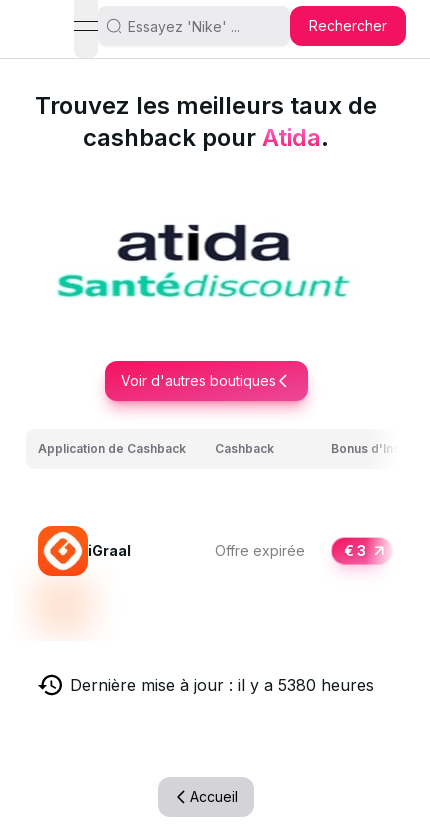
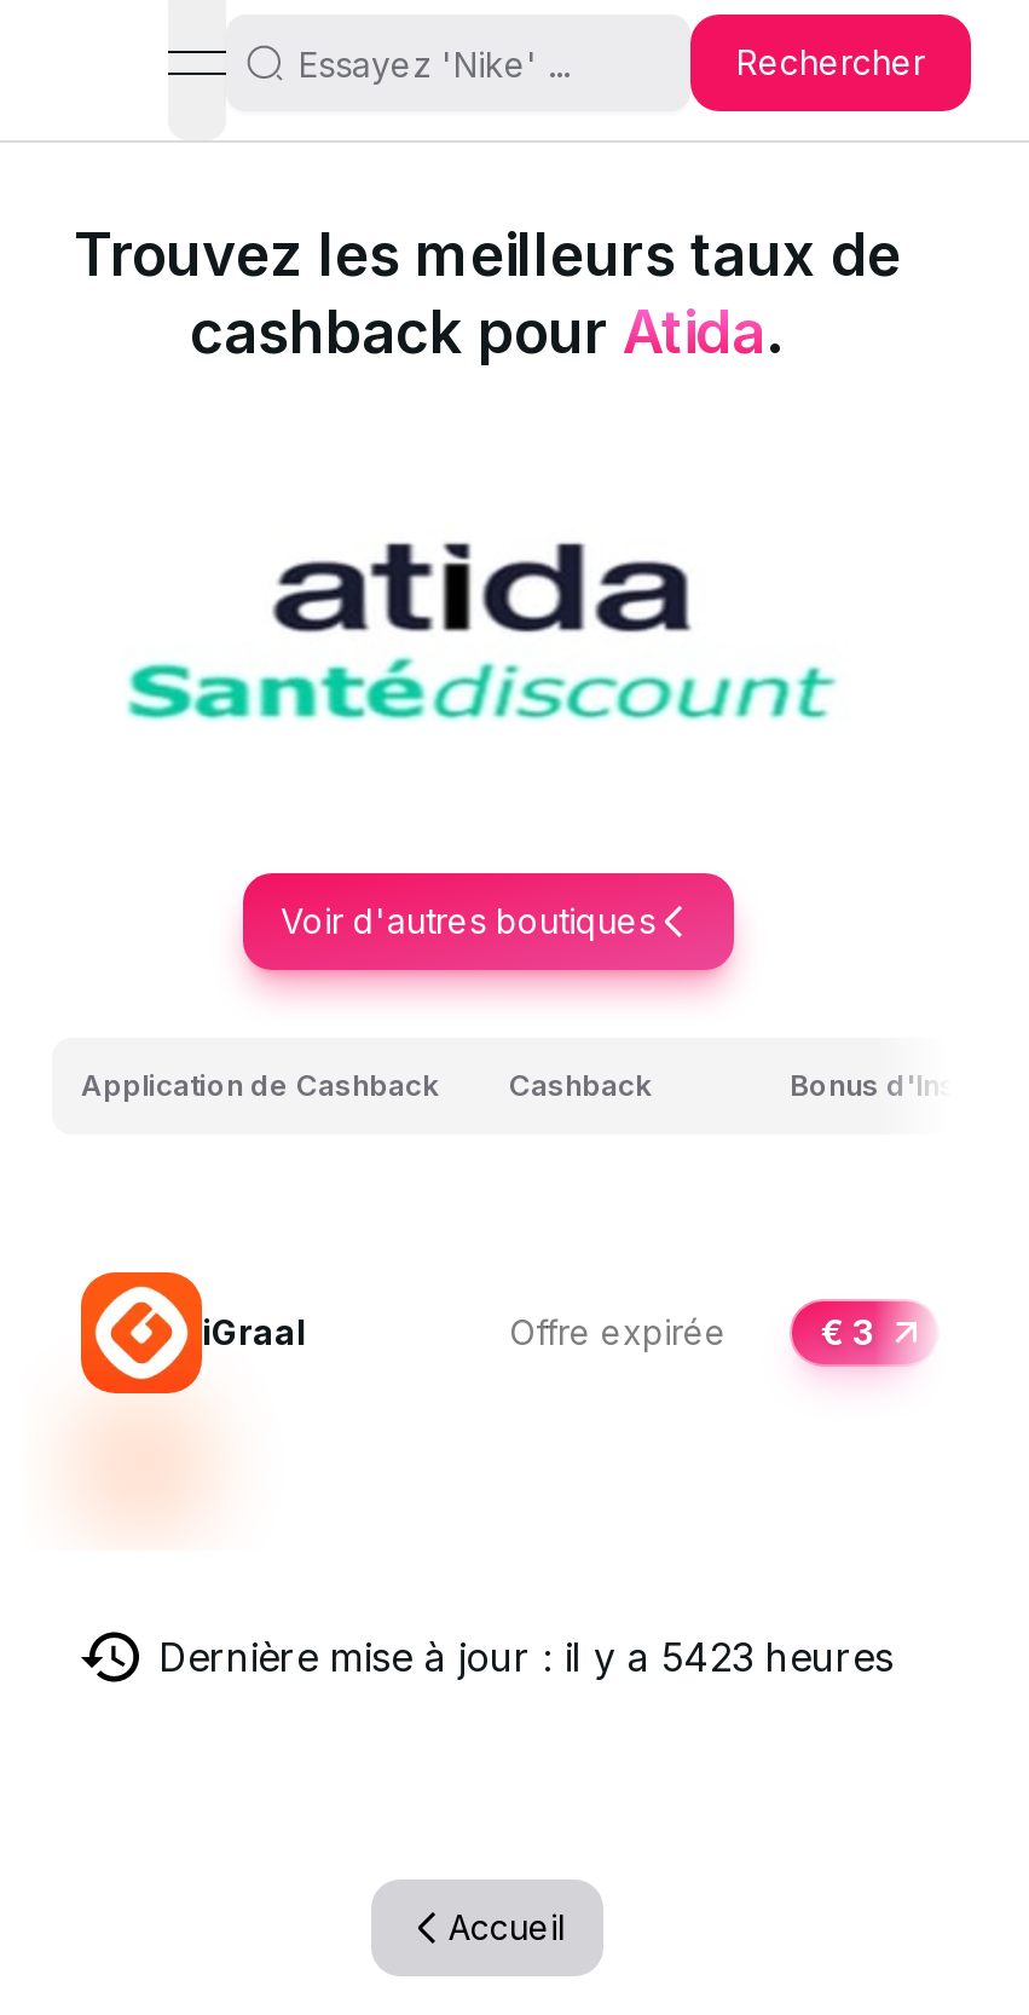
- Dernière mise à jour : il y a 5380 heures
+ Dernière mise à jour : il y a 5423 heures
